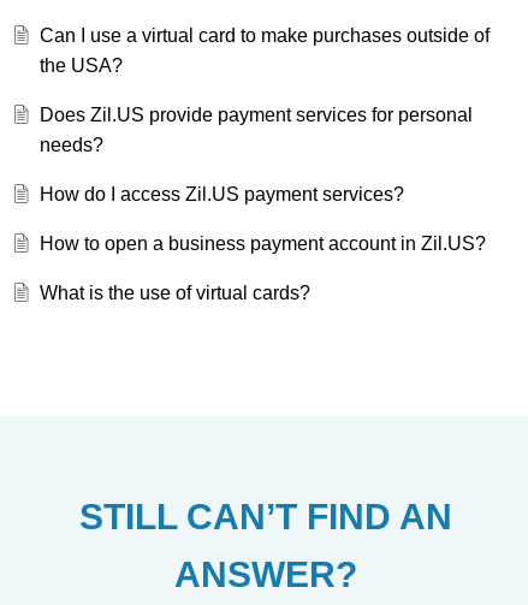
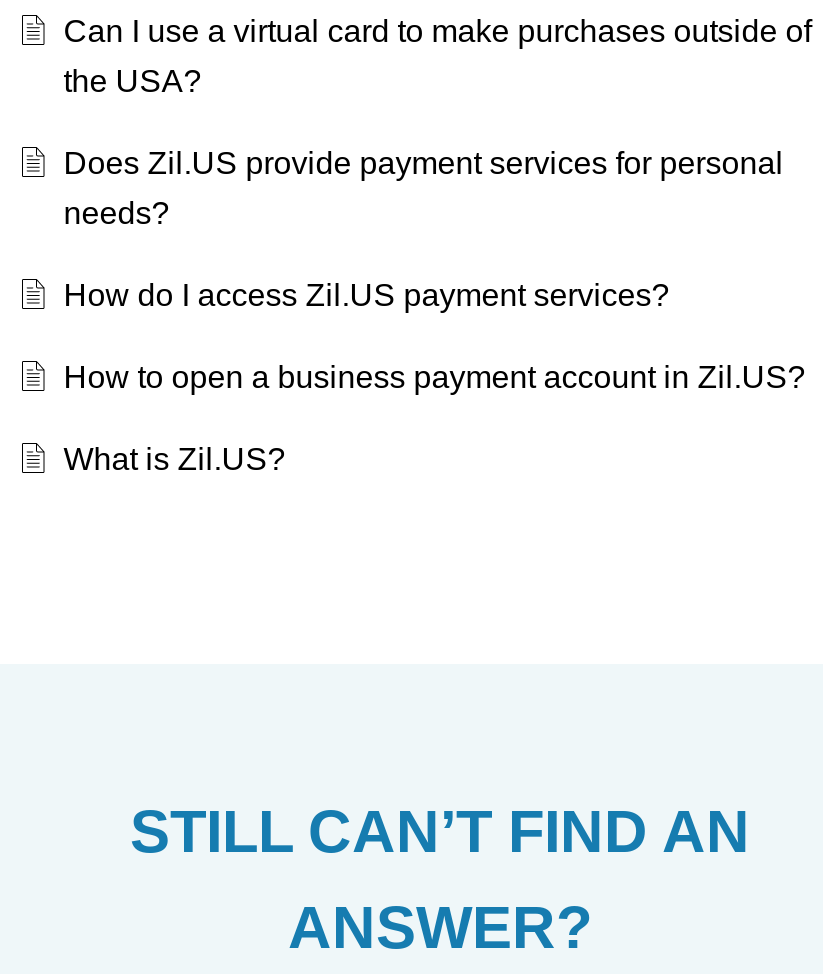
- What is the use of virtual cards?
+ What is Zil.US?
